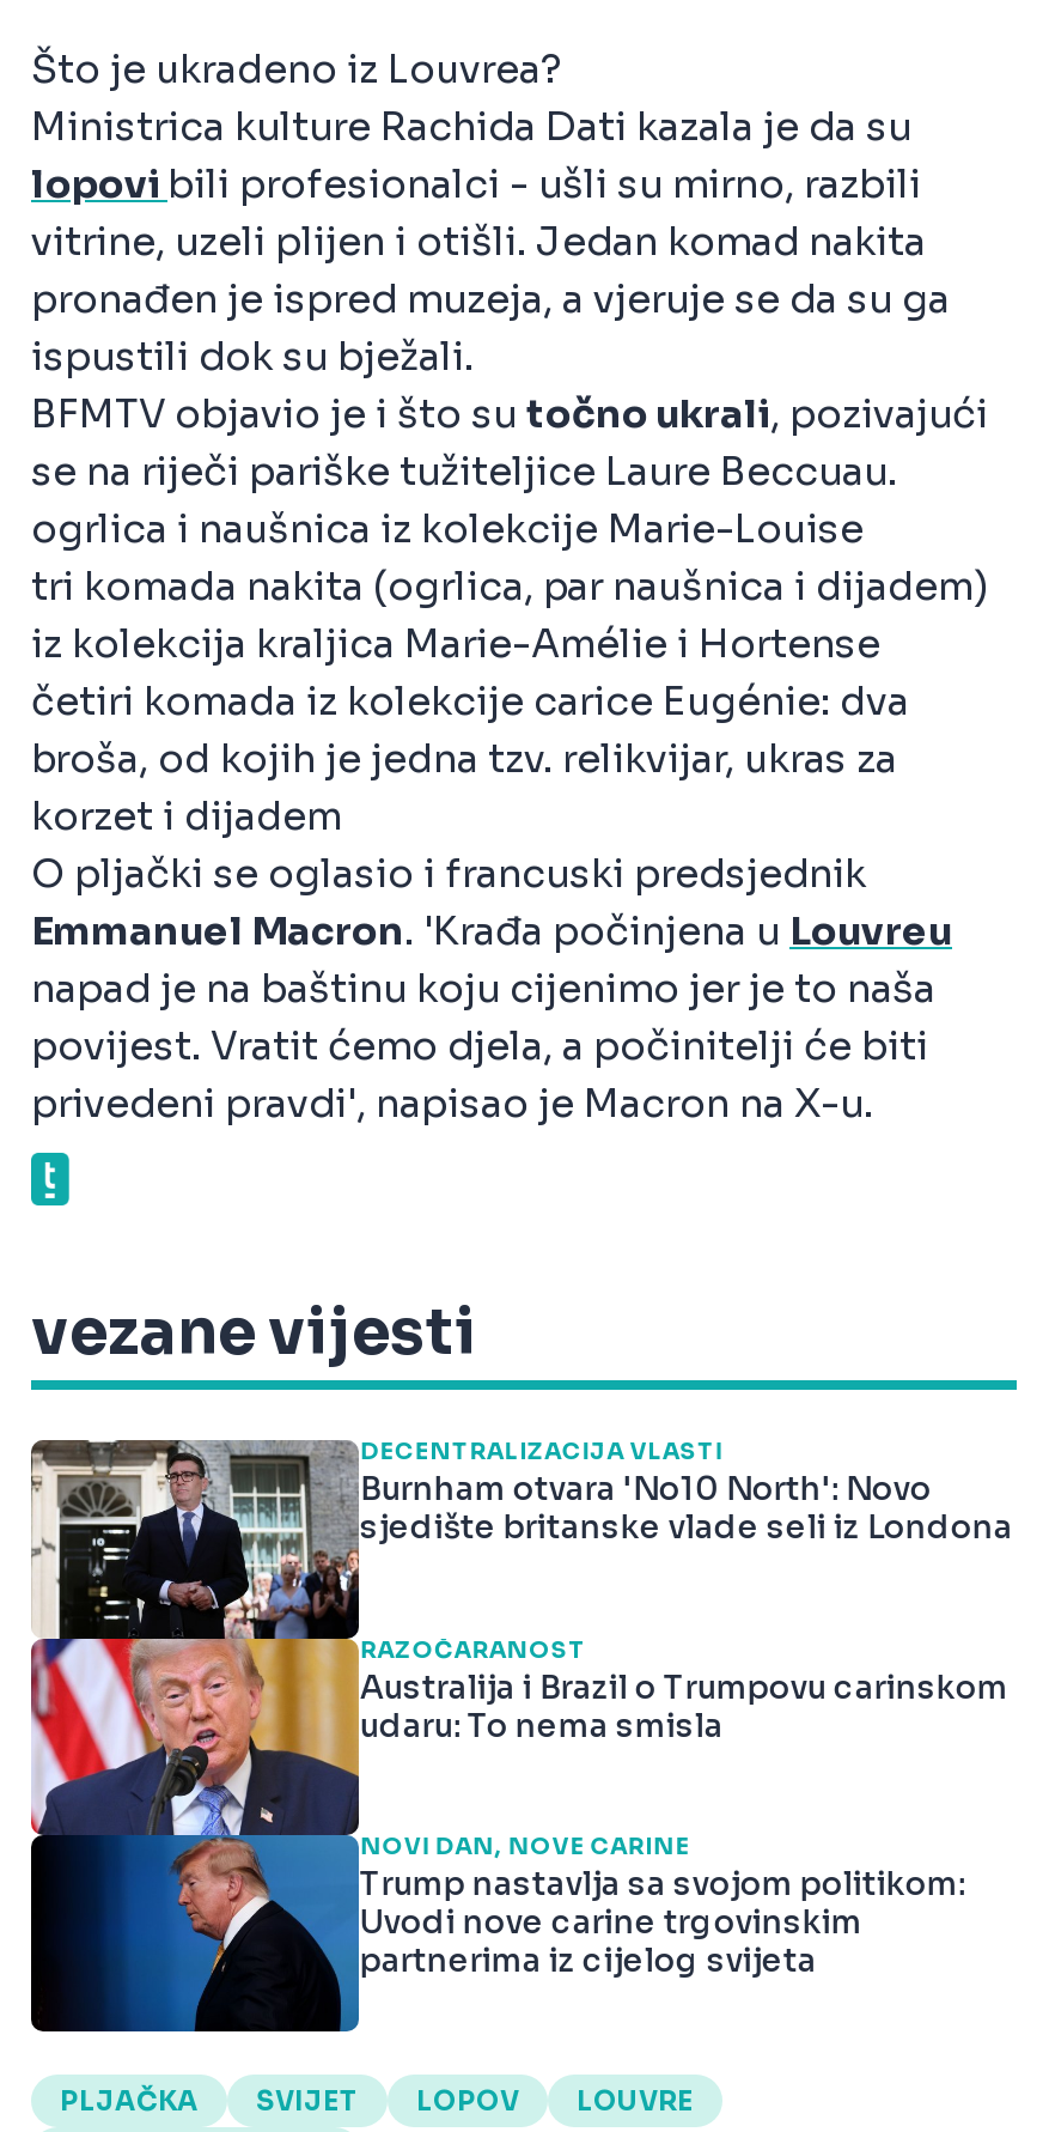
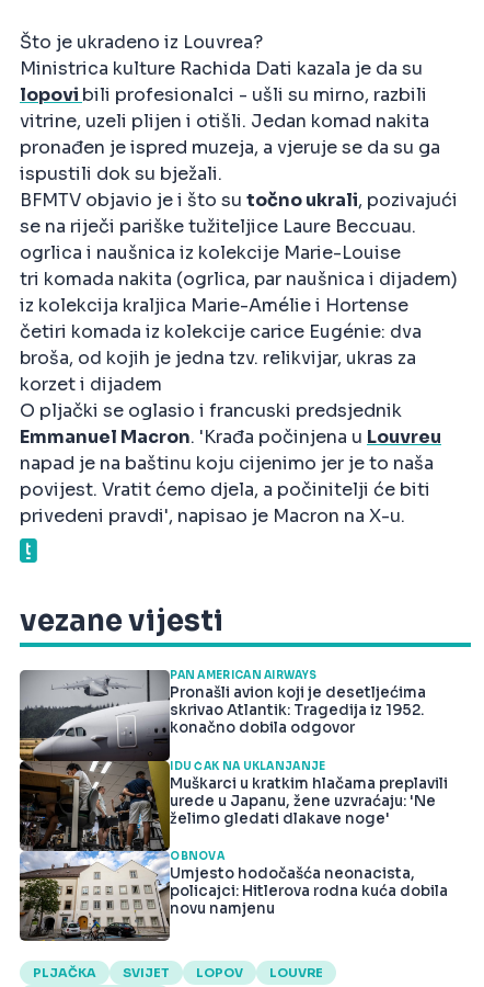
- [image]
- DECENTRALIZACIJA VLASTI
- Burnham otvara 'No10 North': Novo
- sjedište britanske vlade seli iz Londona
+ [image]
+ PAN AMERICAN AIRWAYS
+ Pronašli avion koji je desetljećima
+ skrivao Atlantik: Tragedija iz 1952.
+ konačno dobila odgovor

- RAZOČARANOST
- Australija i Brazil o Trumpovu carinskom
- udaru: To nema smisla
+ IDU ČAK NA UKLANJANJE
+ Muškarci u kratkim hlačama preplavili
+ urede u Japanu, žene uzvraćaju: 'Ne
+ želimo gledati dlakave noge'

- NOVI DAN, NOVE CARINE
- Trump nastavlja sa svojom politikom:
- Uvodi nove carine trgovinskim
- partnerima iz cijelog svijeta
+ OBNOVA
+ Umjesto hodočašća neonacista,
+ policajci: Hitlerova rodna kuća dobila
+ novu namjenu
